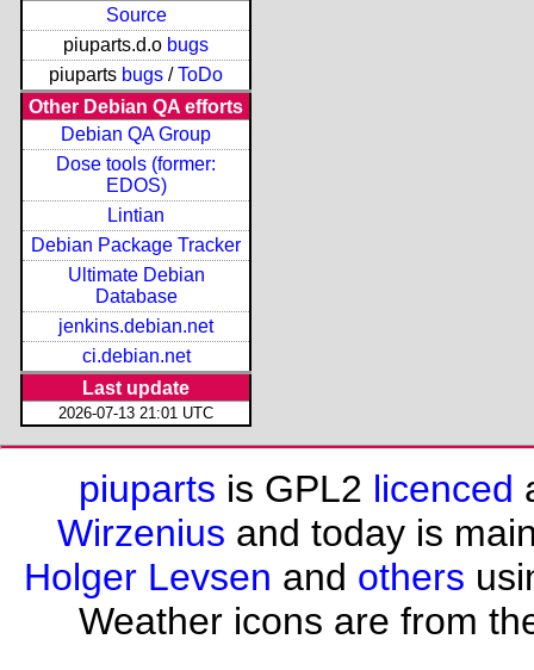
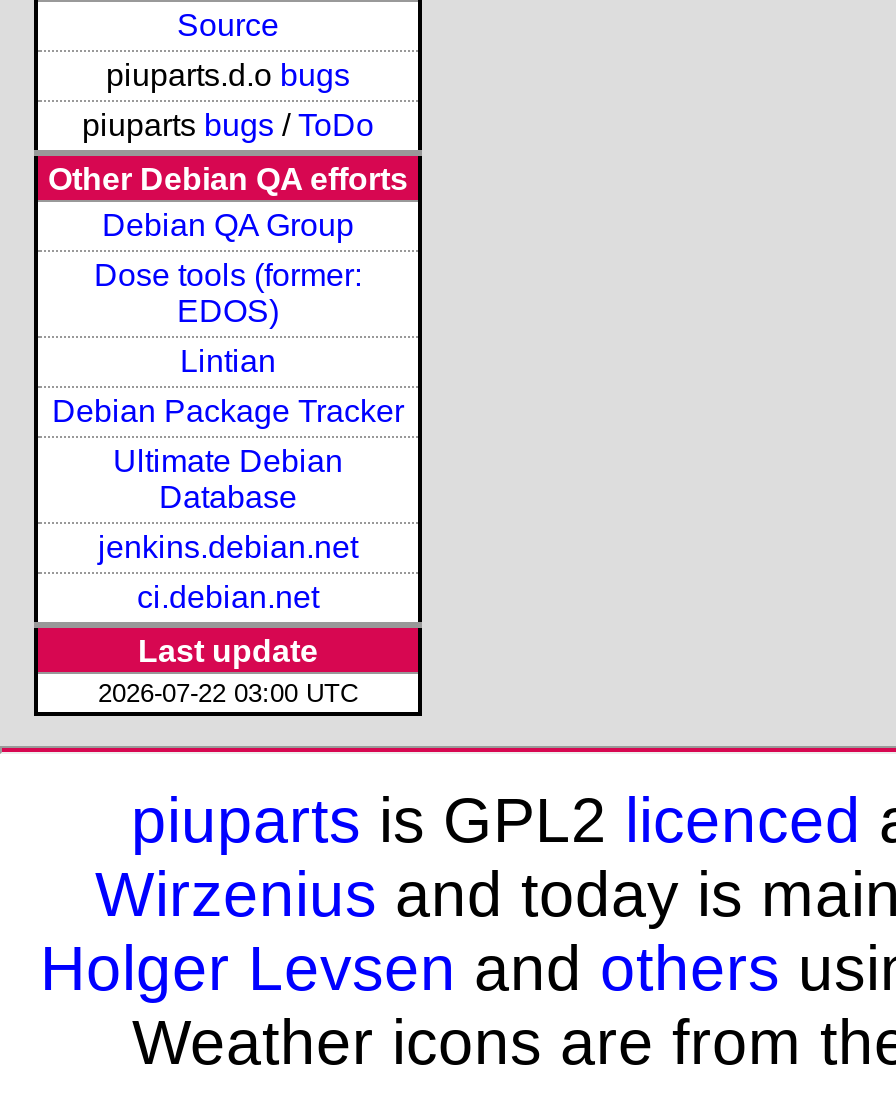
- 2026-07-13 21:01 UTC
+ 2026-07-22 03:00 UTC
